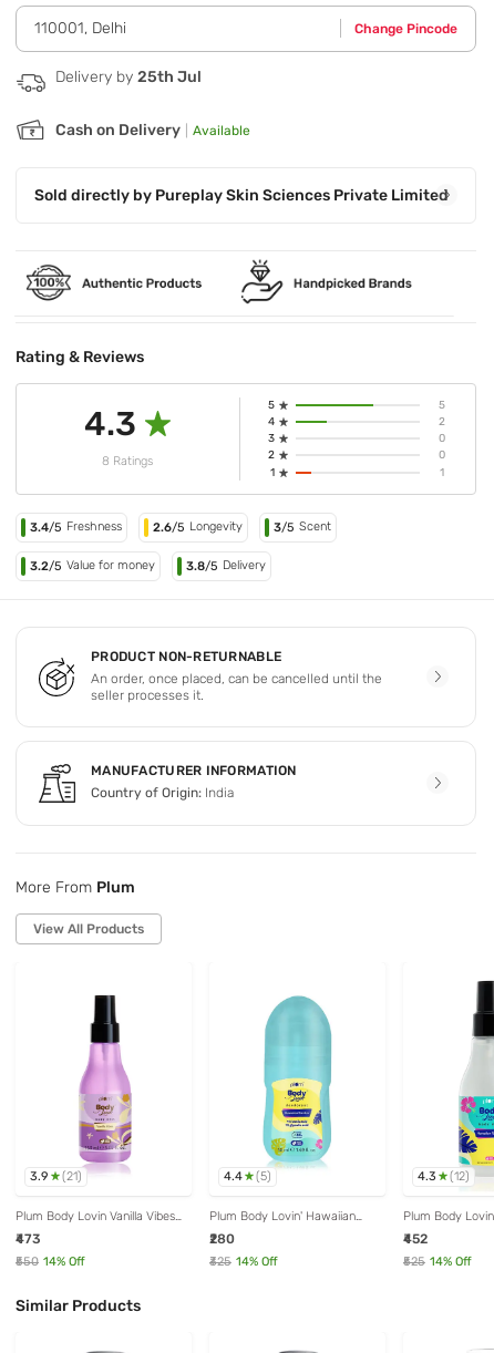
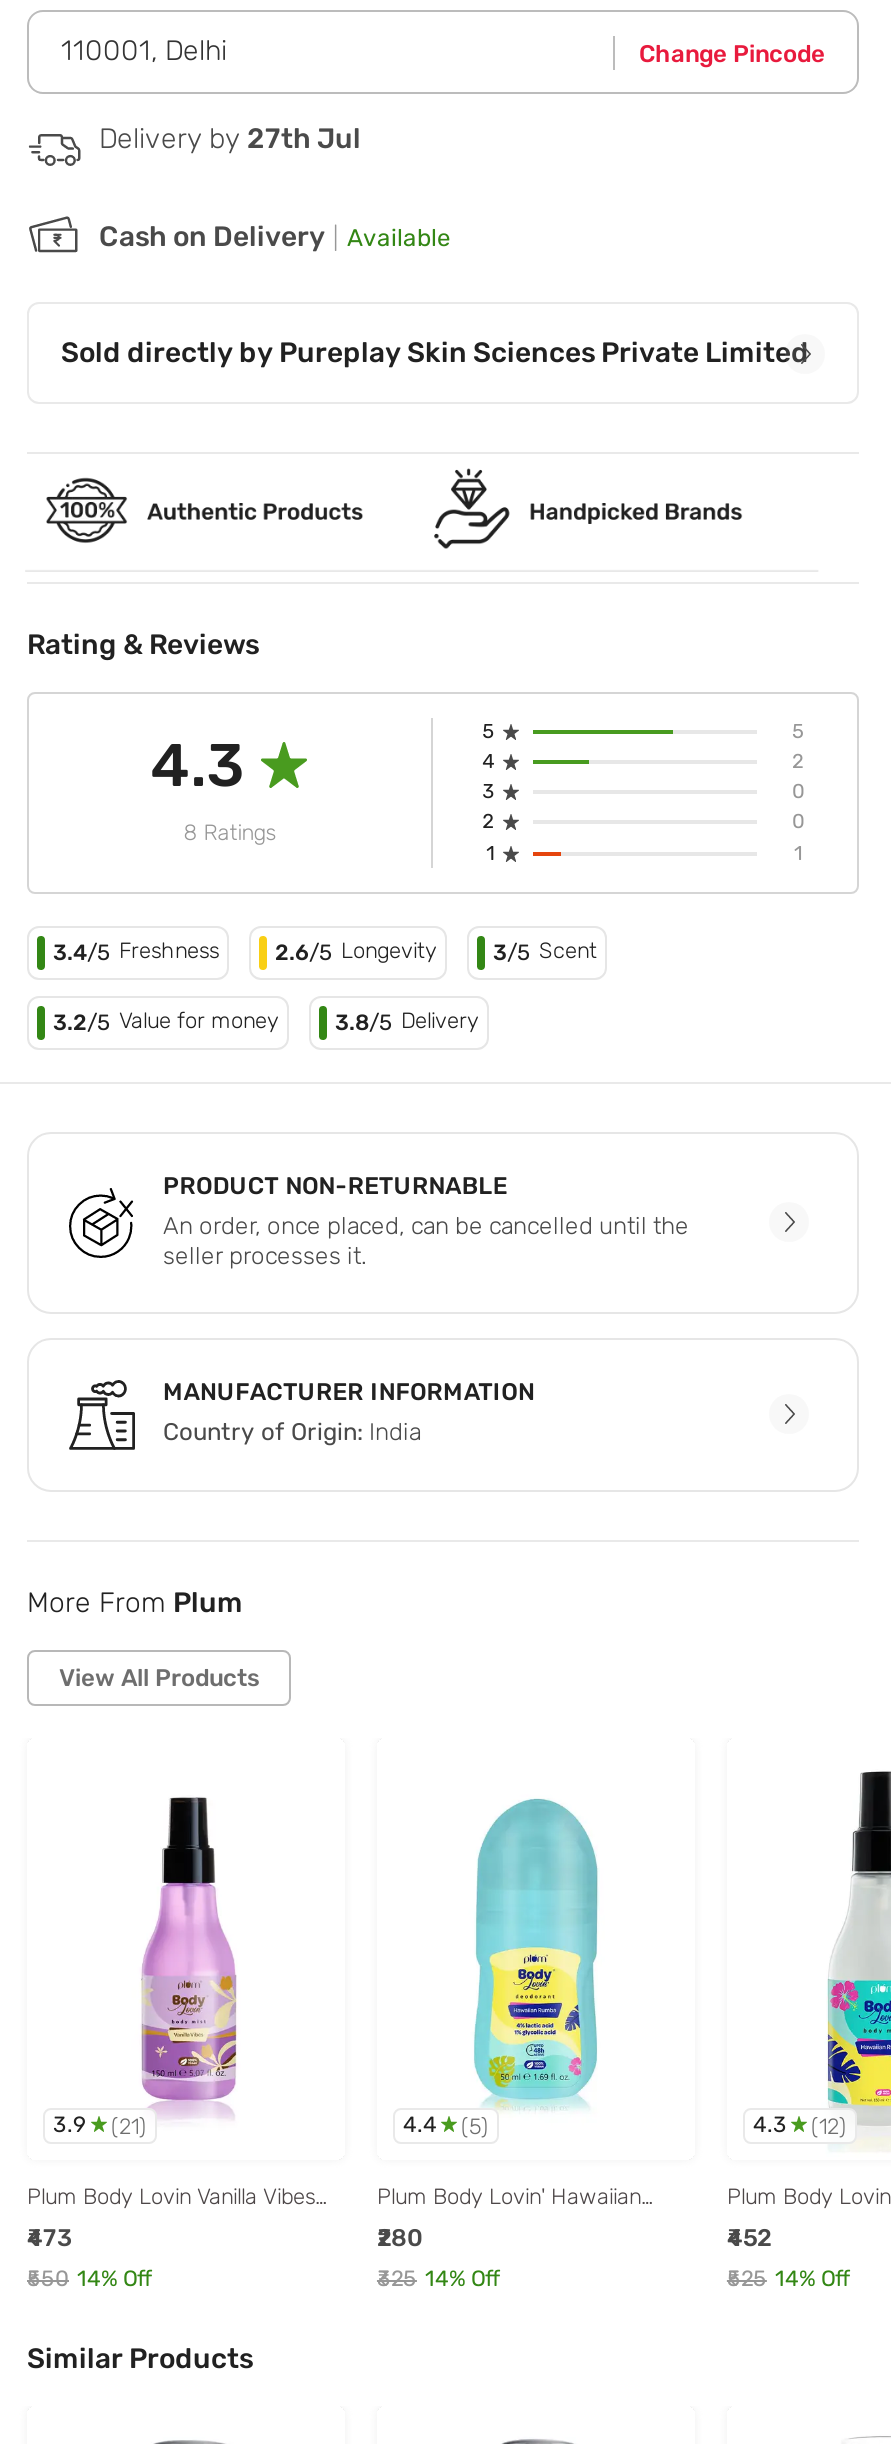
- Delivery by 25th Jul
+ Delivery by 27th Jul
